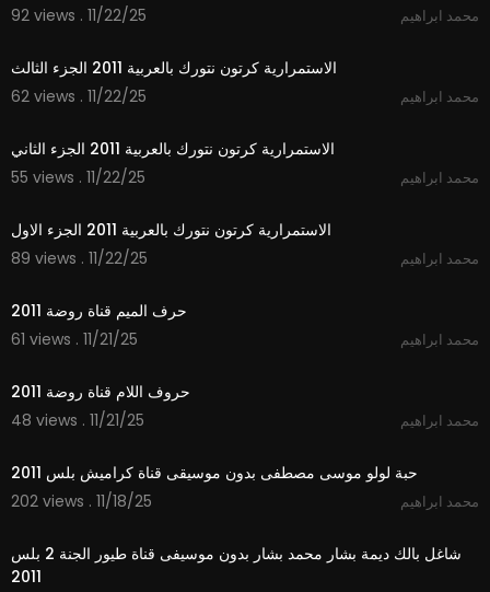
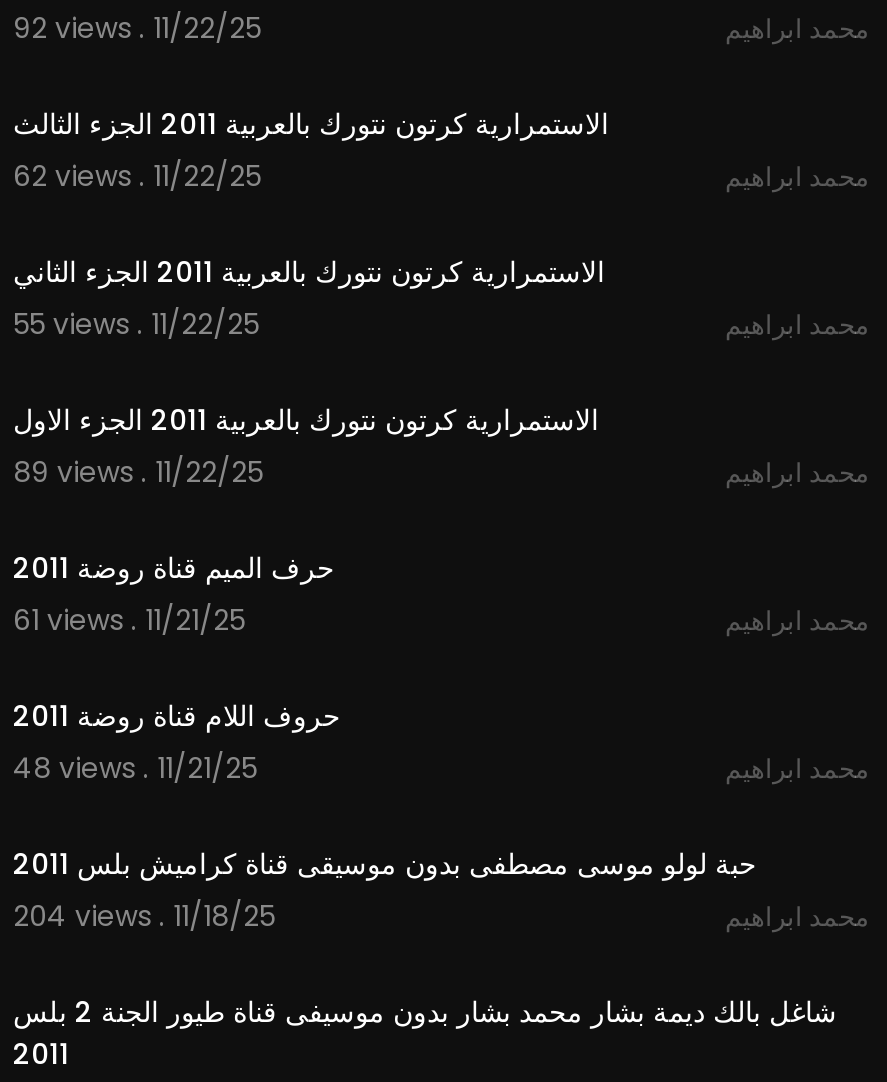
- 202 views . 11/18/25
+ 204 views . 11/18/25
